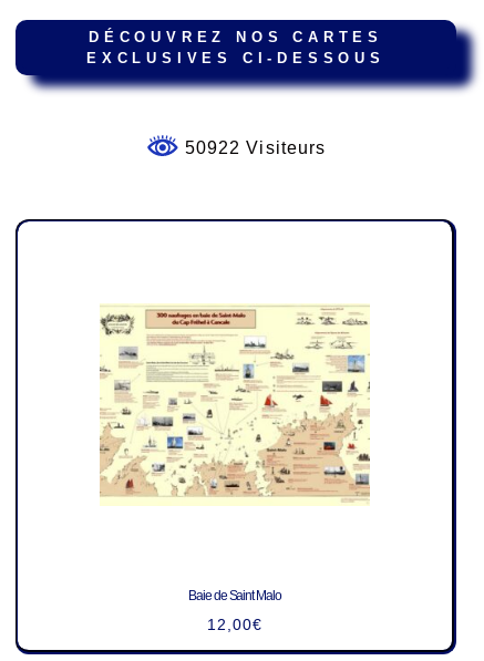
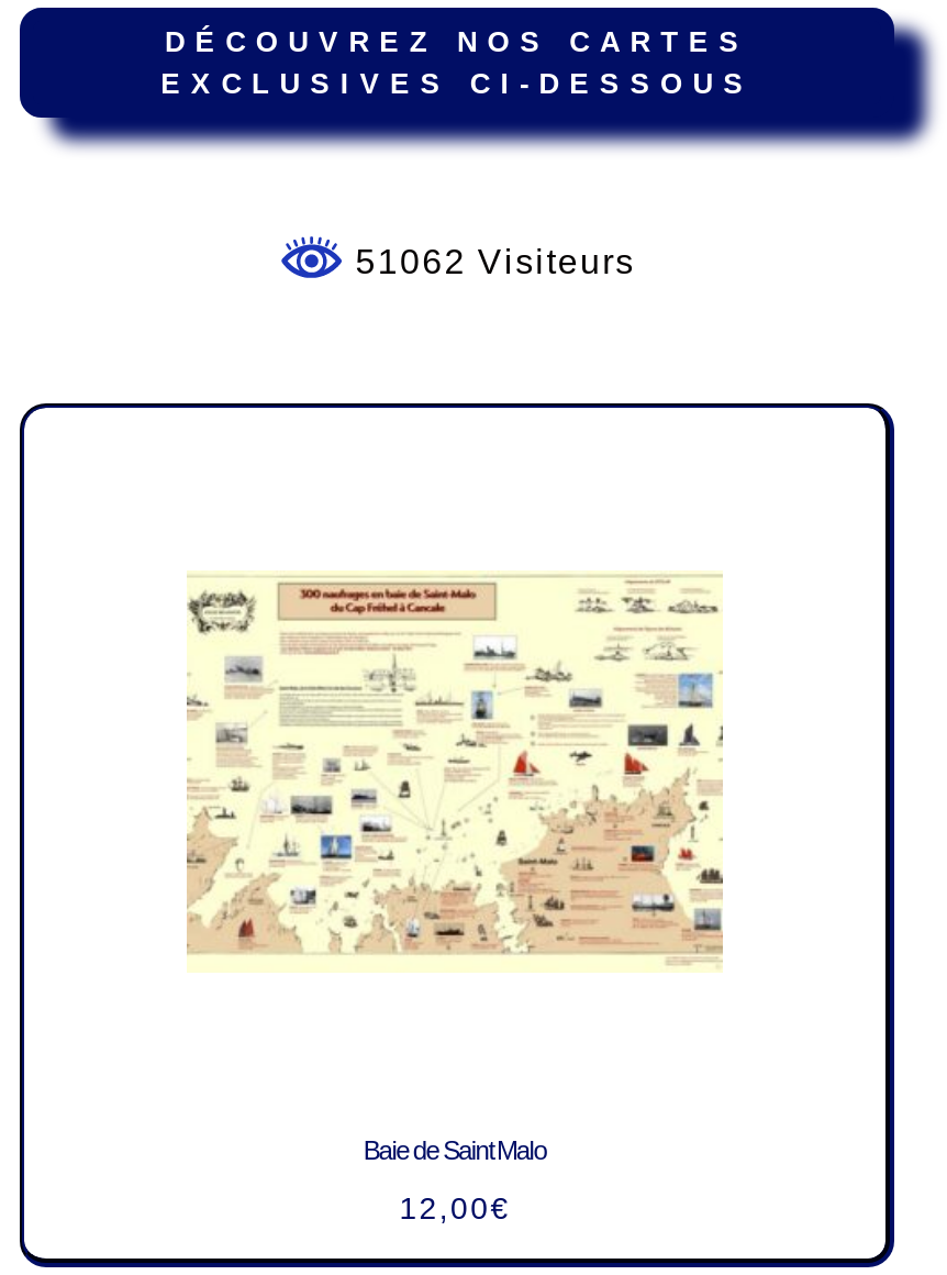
- 50922 Visiteurs
+ 51062 Visiteurs
